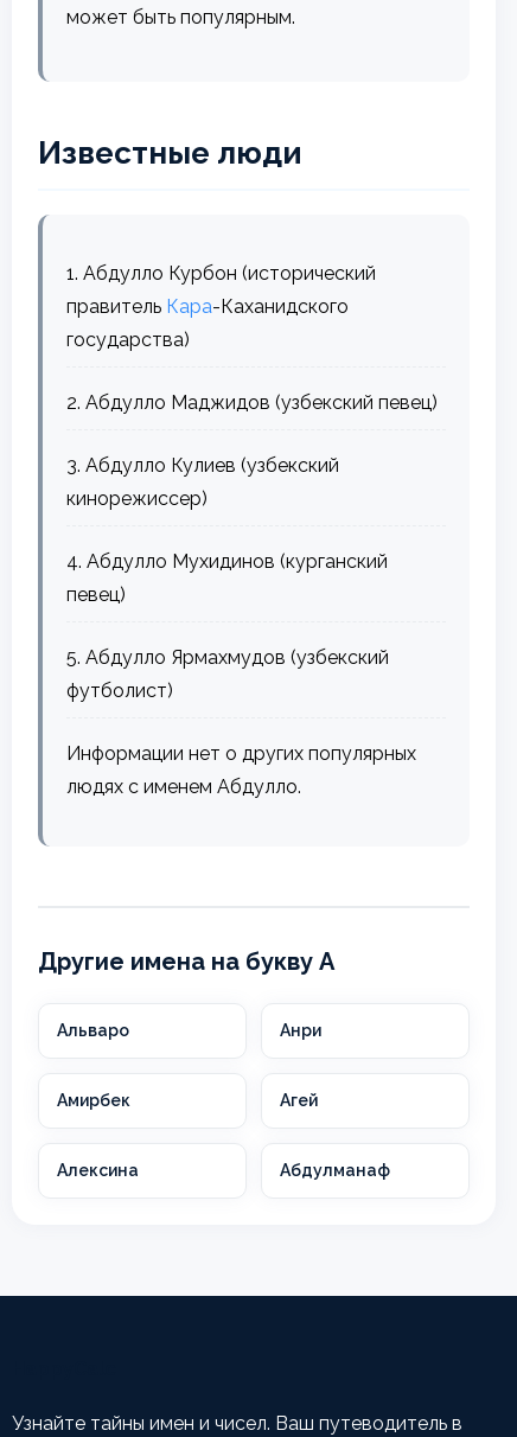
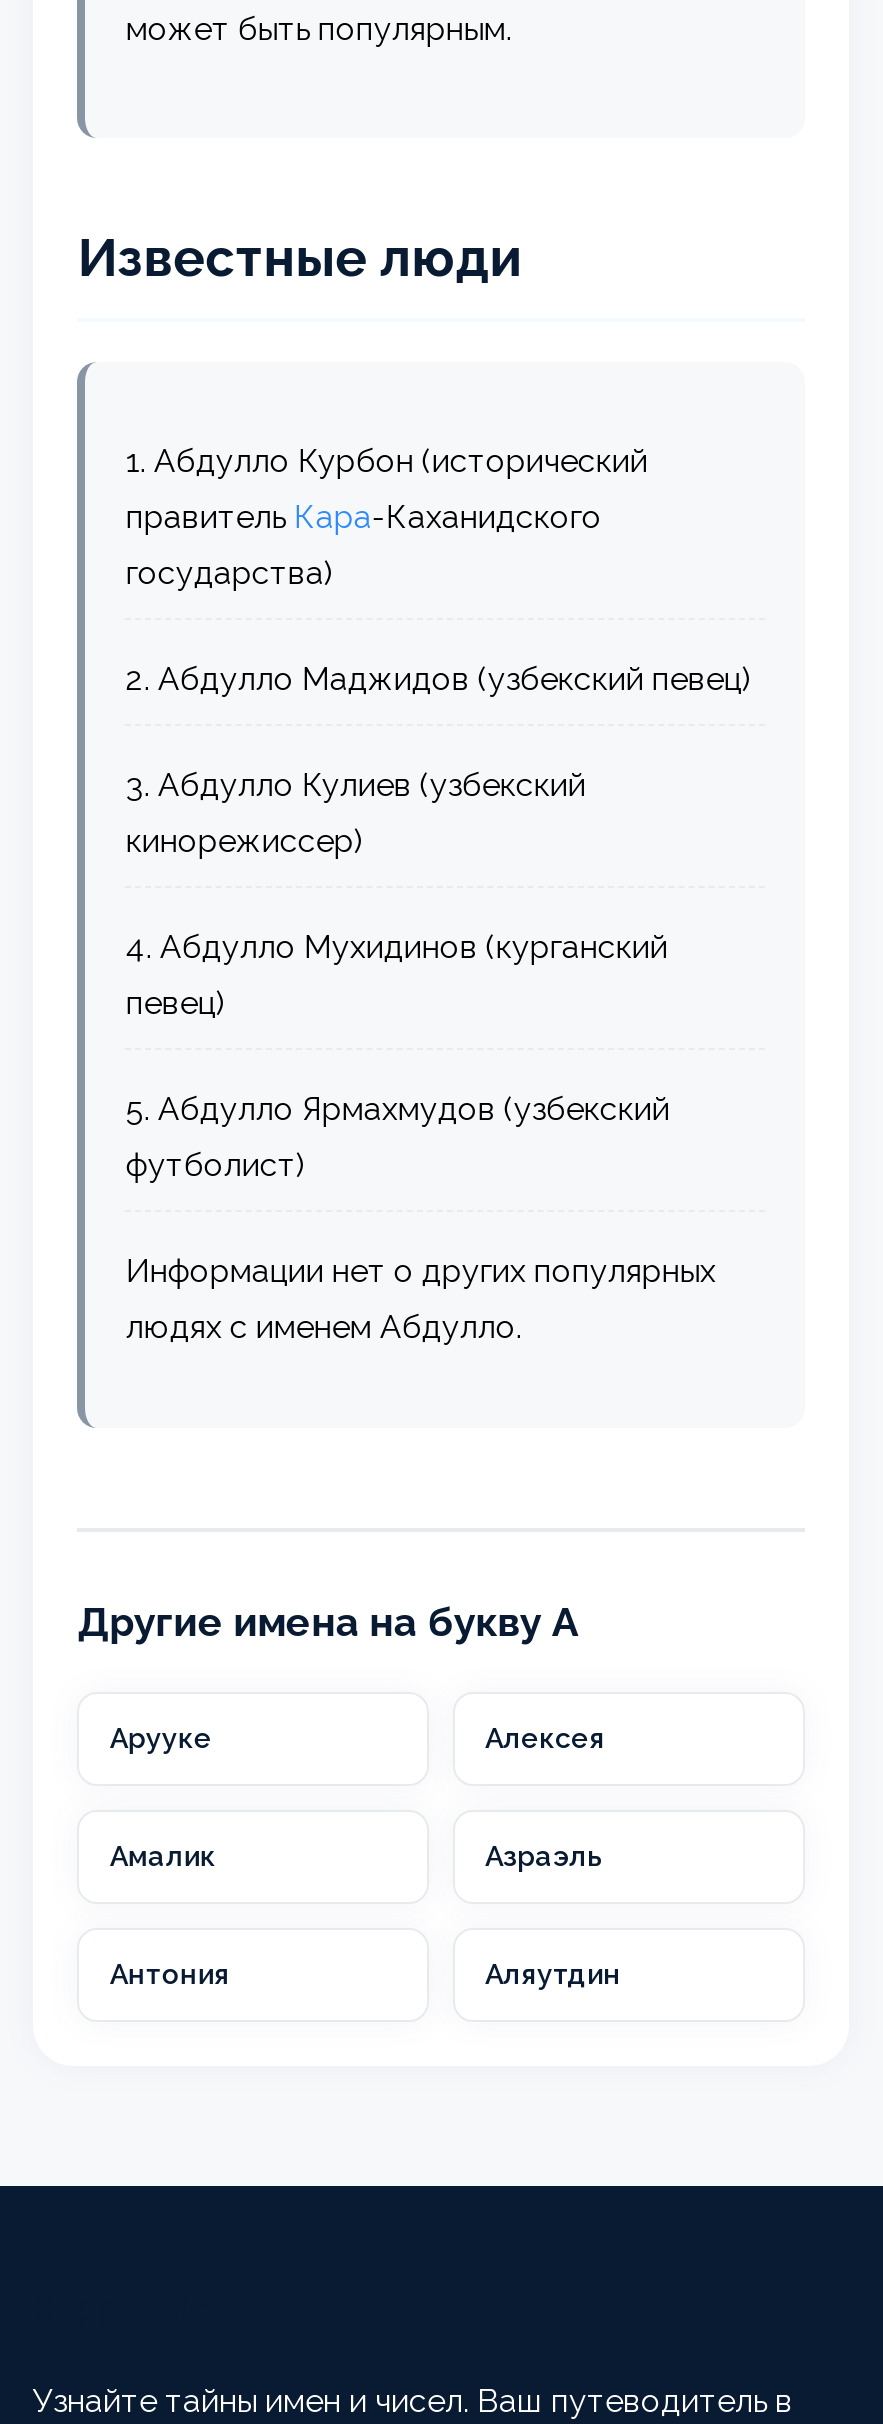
- Альваро
- Анри
+ Арууке
+ Алексея

- Амирбек
- Агей
+ Амалик
+ Азраэль

- Алексина
- Абдулманаф
+ Антония
+ Аляутдин
